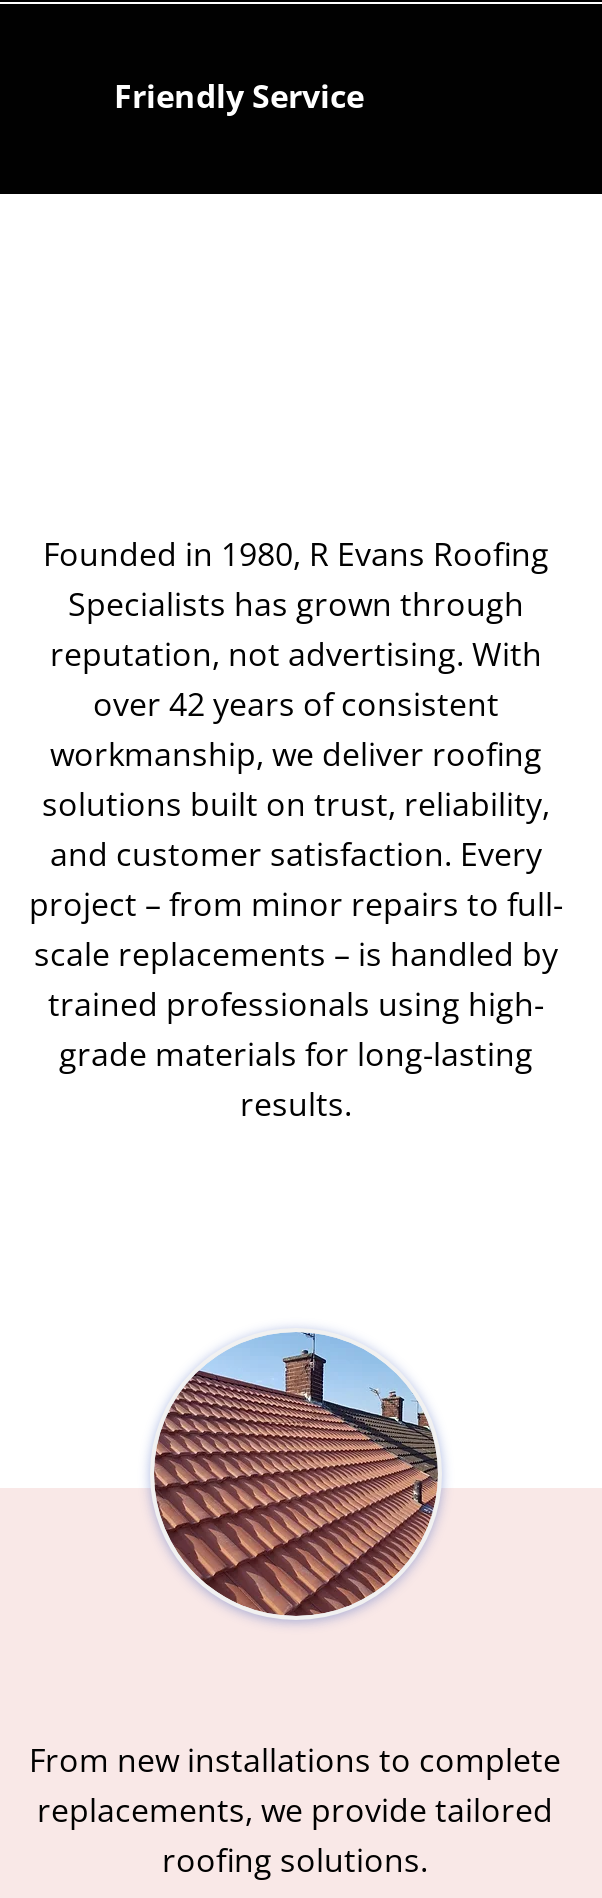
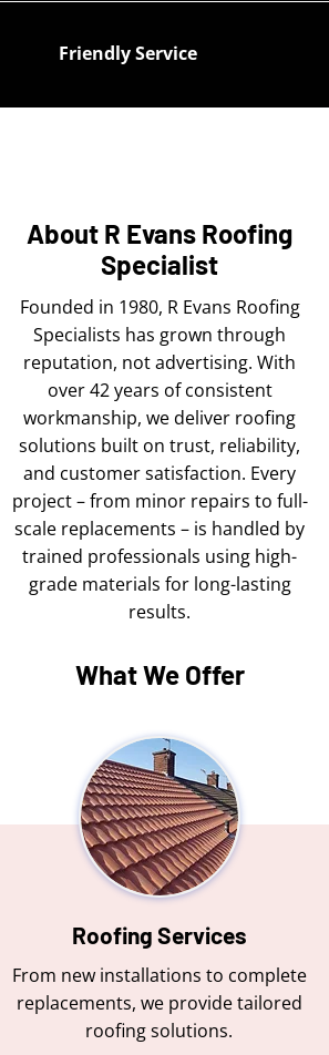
+ About R Evans Roofing
+ Specialist

+ Roofing Services

+ What We Offer
